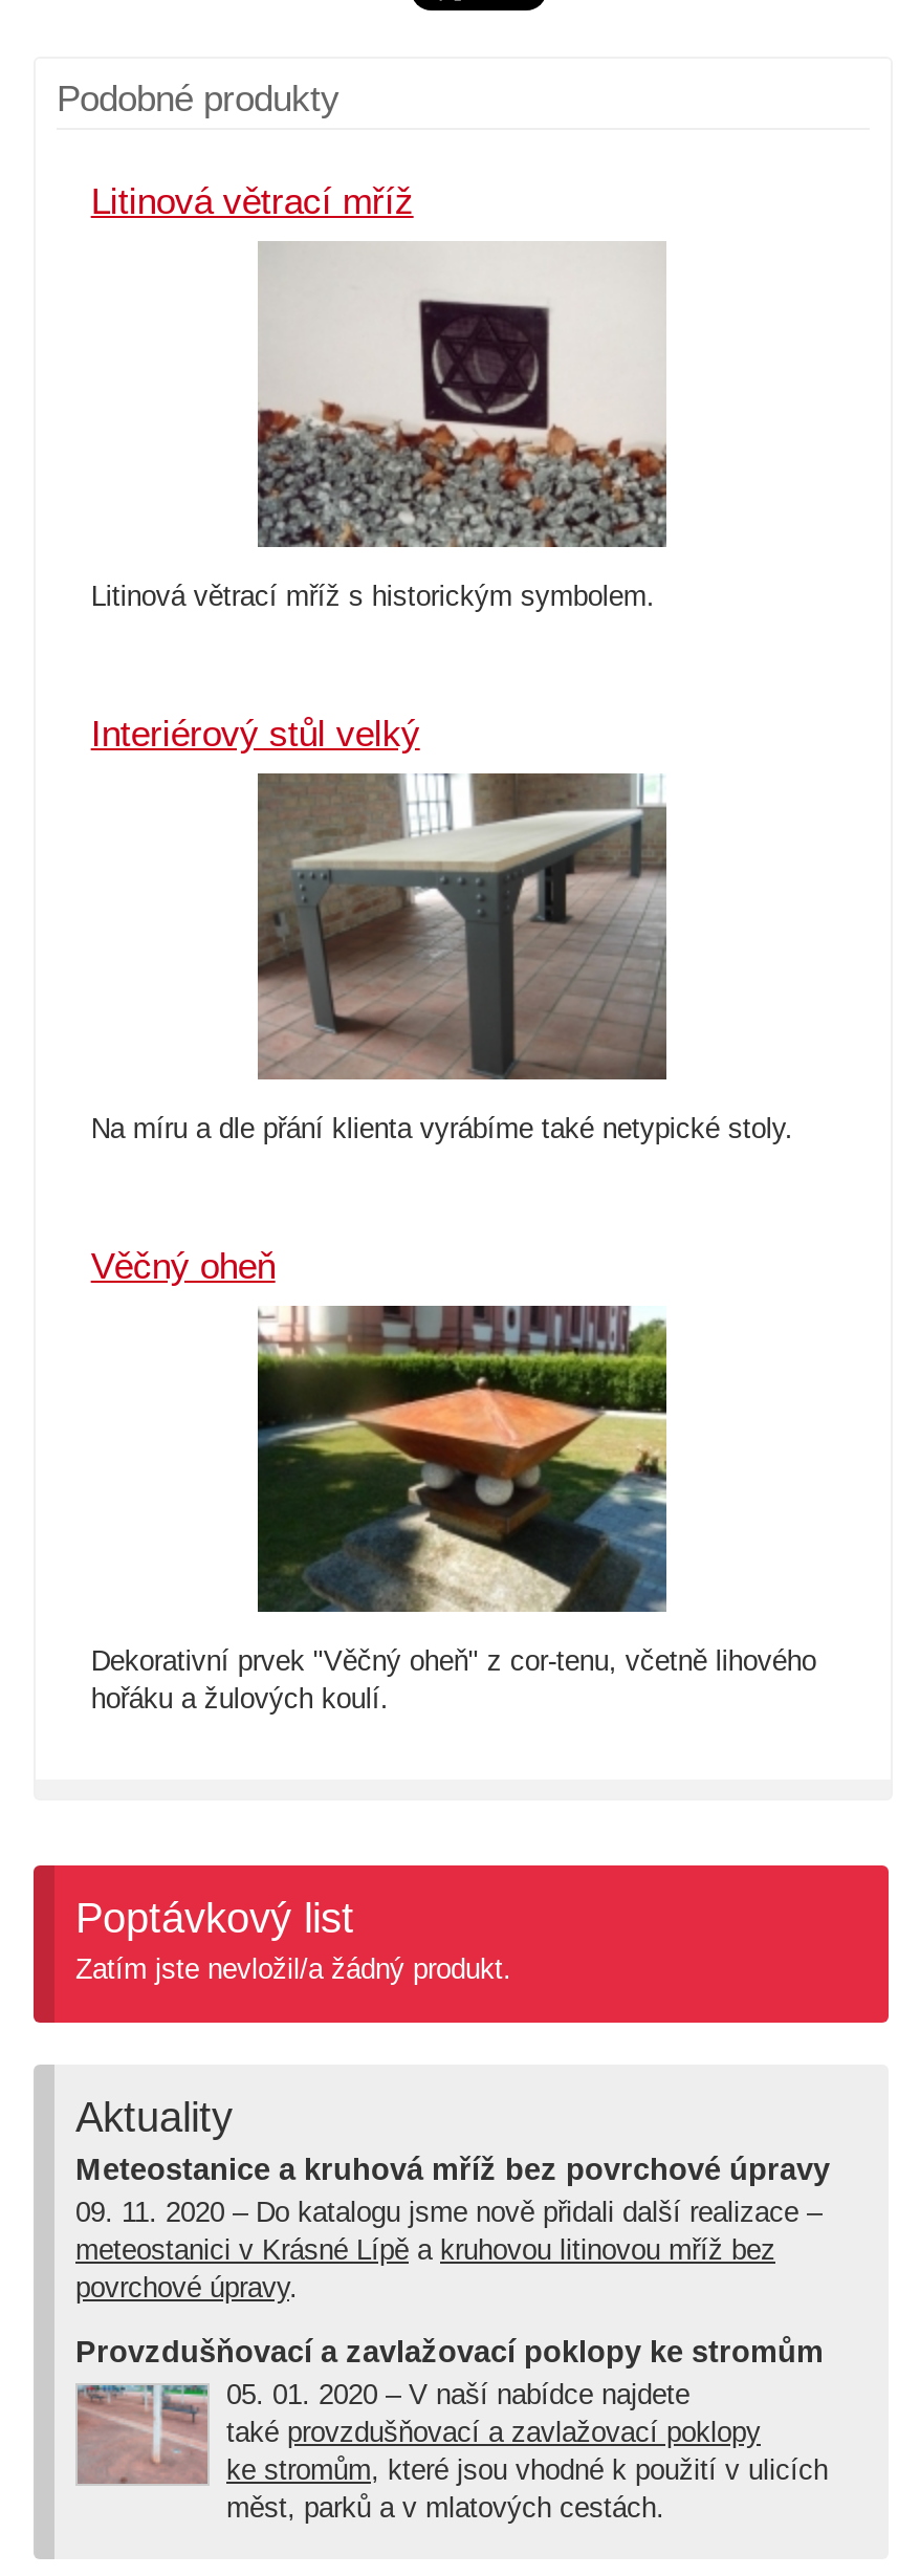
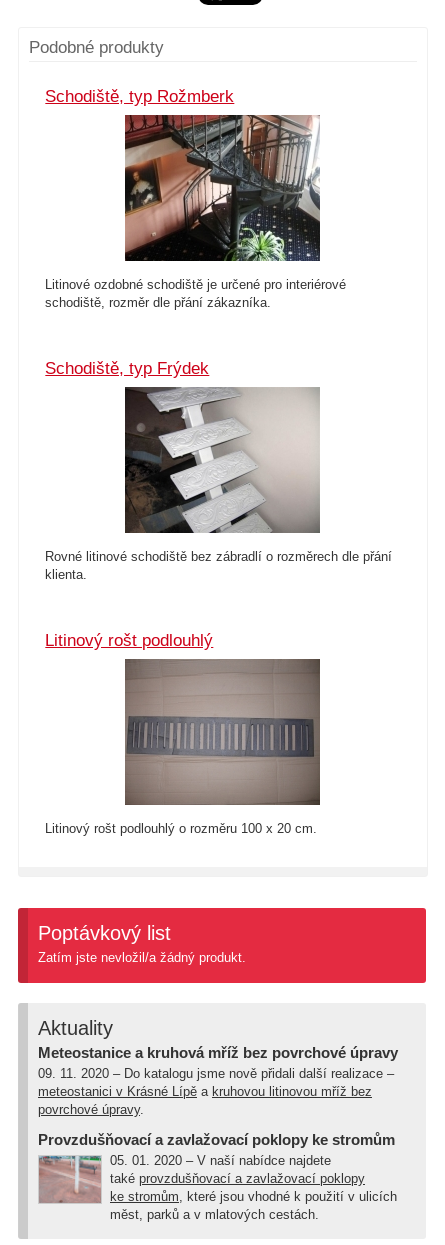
- Litinová větrací mříž
+ Schodiště, typ Rožmberk

- [image]
- Litinová větrací mříž s historickým symbolem.
+ [image]
+ Litinové ozdobné schodiště je určené pro interiérové
+ schodiště, rozměr dle přání zákazníka.

- Interiérový stůl velký
+ Schodiště, typ Frýdek

- [image]
- Na míru a dle přání klienta vyrábíme také netypické stoly.
+ [image]
+ Rovné litinové schodiště bez zábradlí o rozměrech dle přání
+ klienta.

- Věčný oheň
+ Litinový rošt podlouhlý

- [image]
+ [image]

- Dekorativní prvek "Věčný oheň" z cor-tenu, včetně lihového
- hořáku a žulových koulí.
+ Litinový rošt podlouhlý o rozměru 100 x 20 cm.
